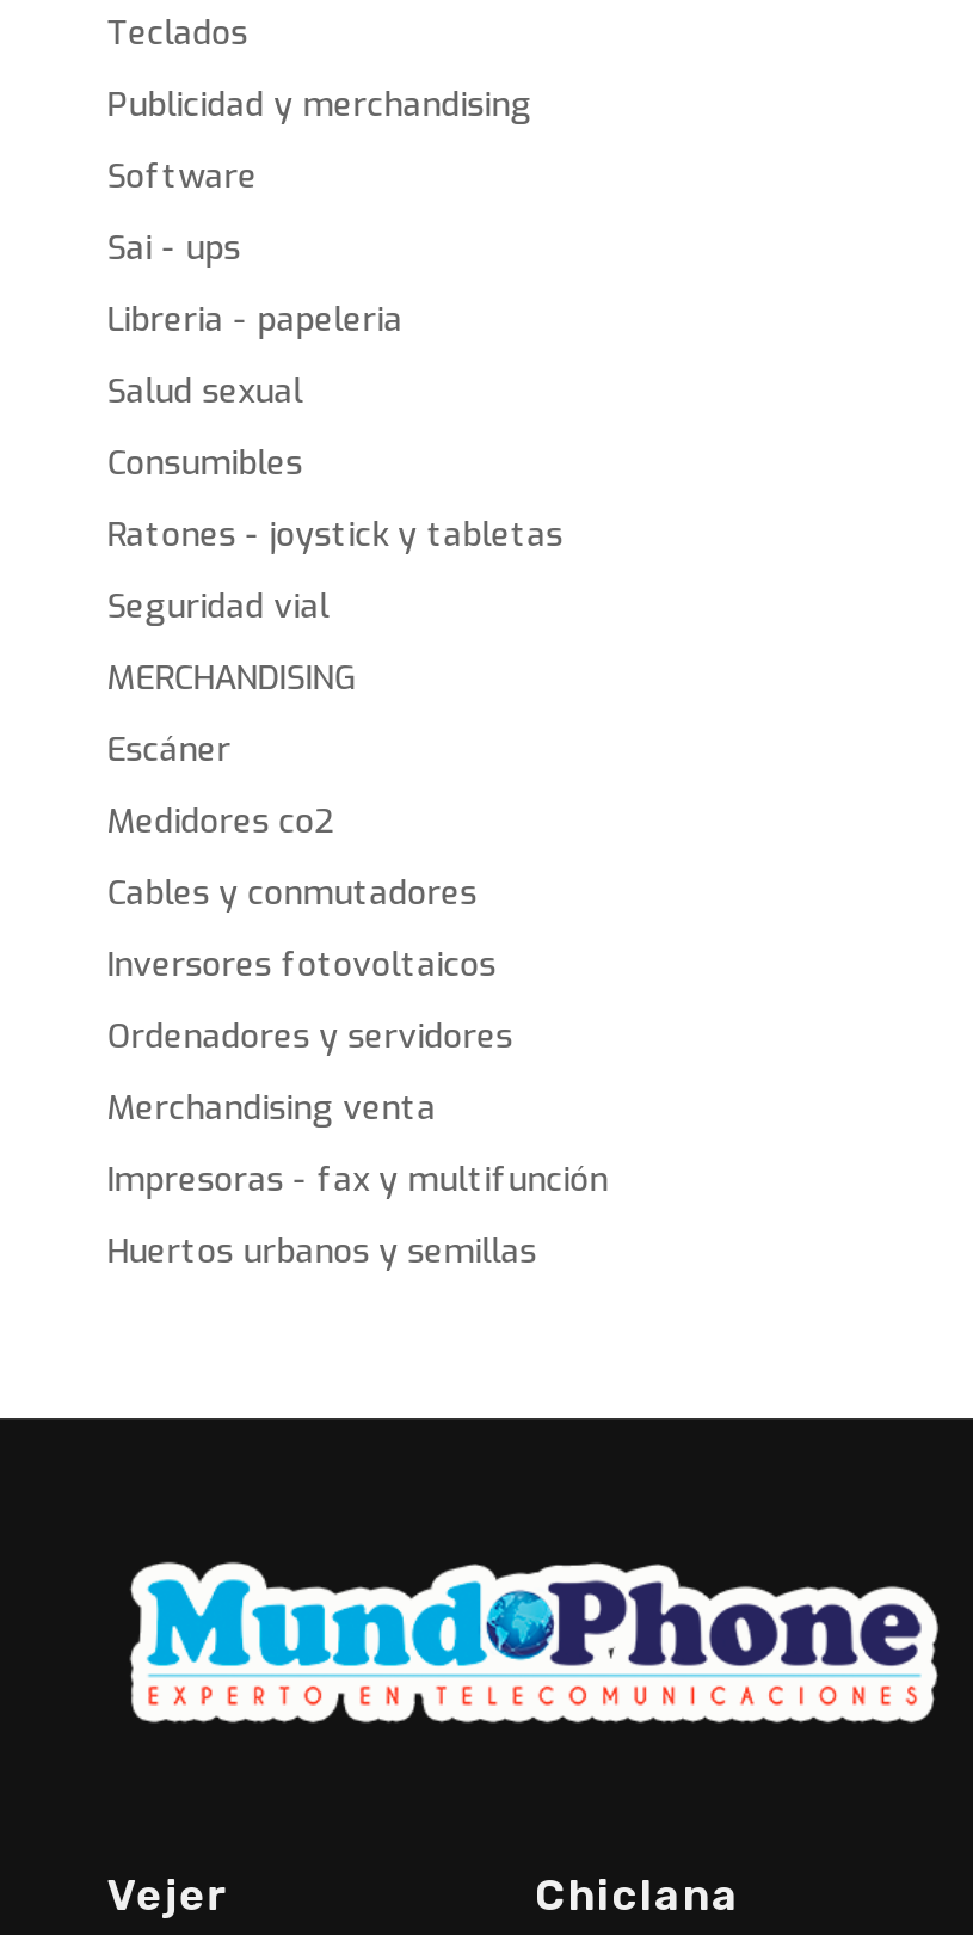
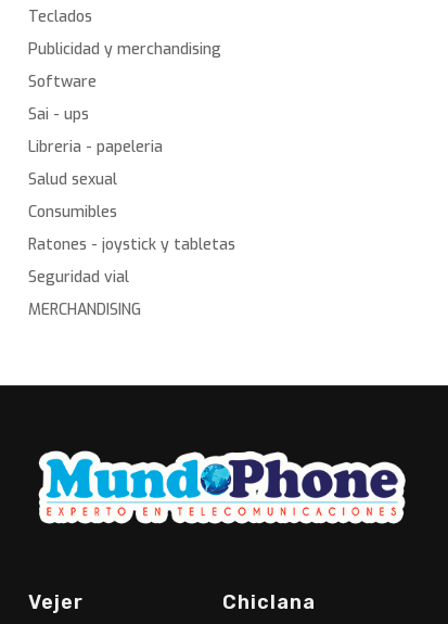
- Escáner
- Medidores co2
- Cables y conmutadores
- Inversores fotovoltaicos
- Ordenadores y servidores
- Merchandising venta
- Impresoras - fax y multifunción
- Huertos urbanos y semillas
